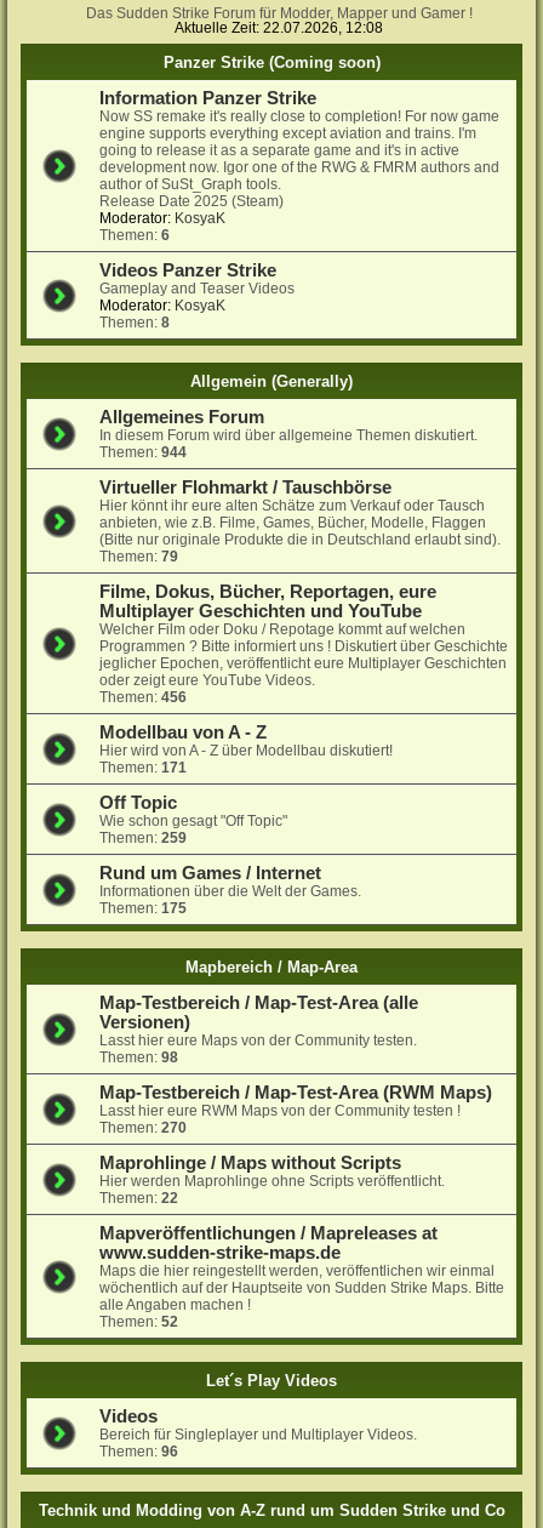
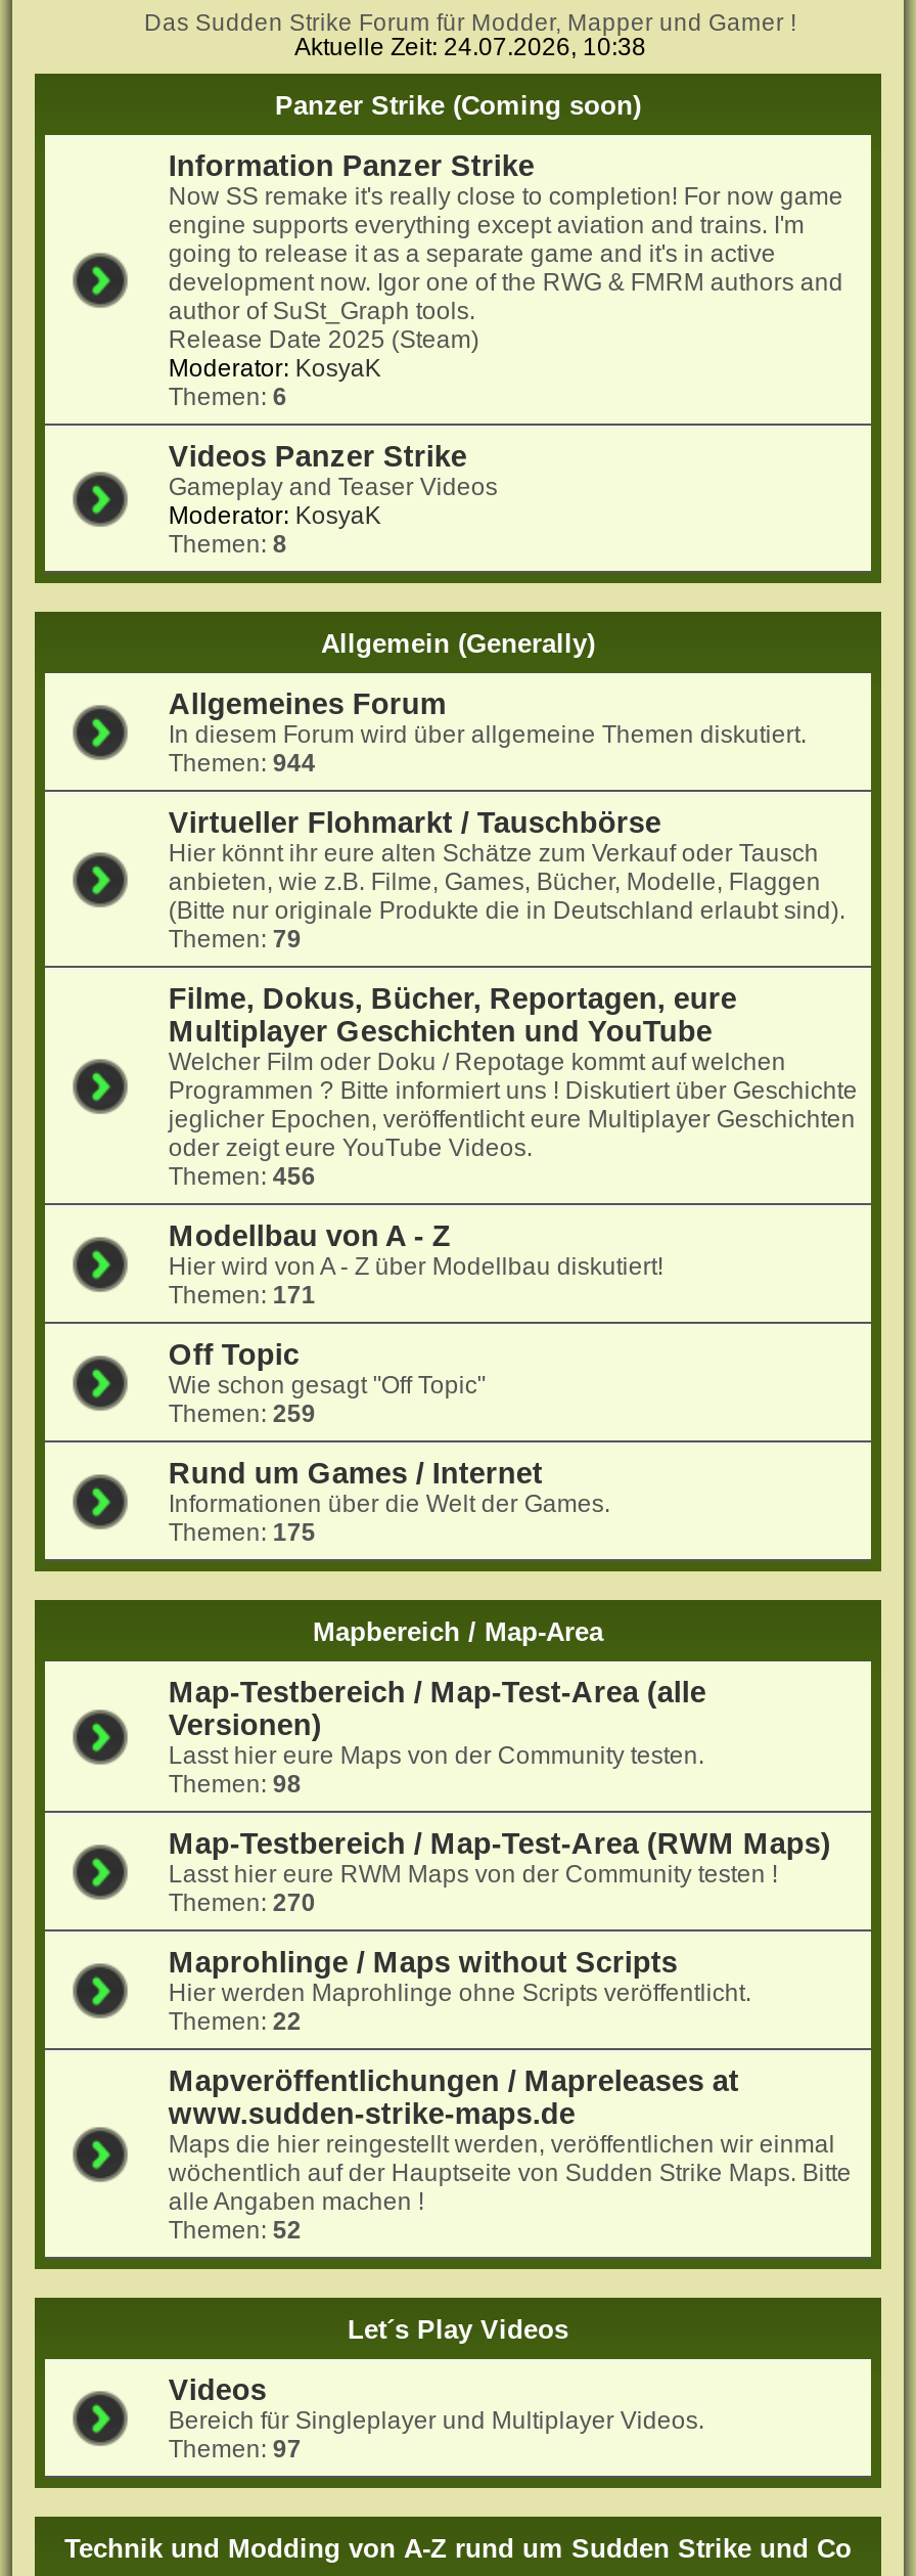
- Aktuelle Zeit: 22.07.2026, 12:08
+ Aktuelle Zeit: 24.07.2026, 10:38

- Themen: 96
+ Themen: 97
